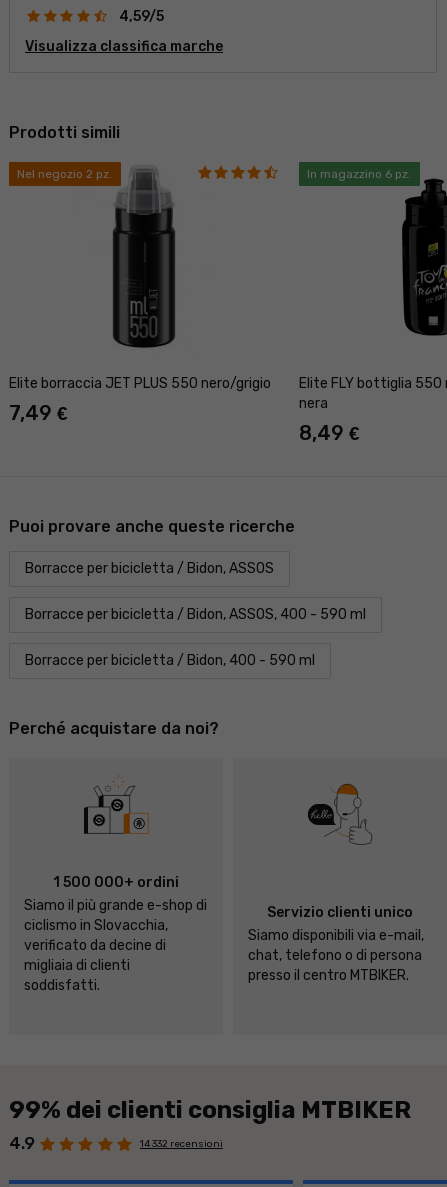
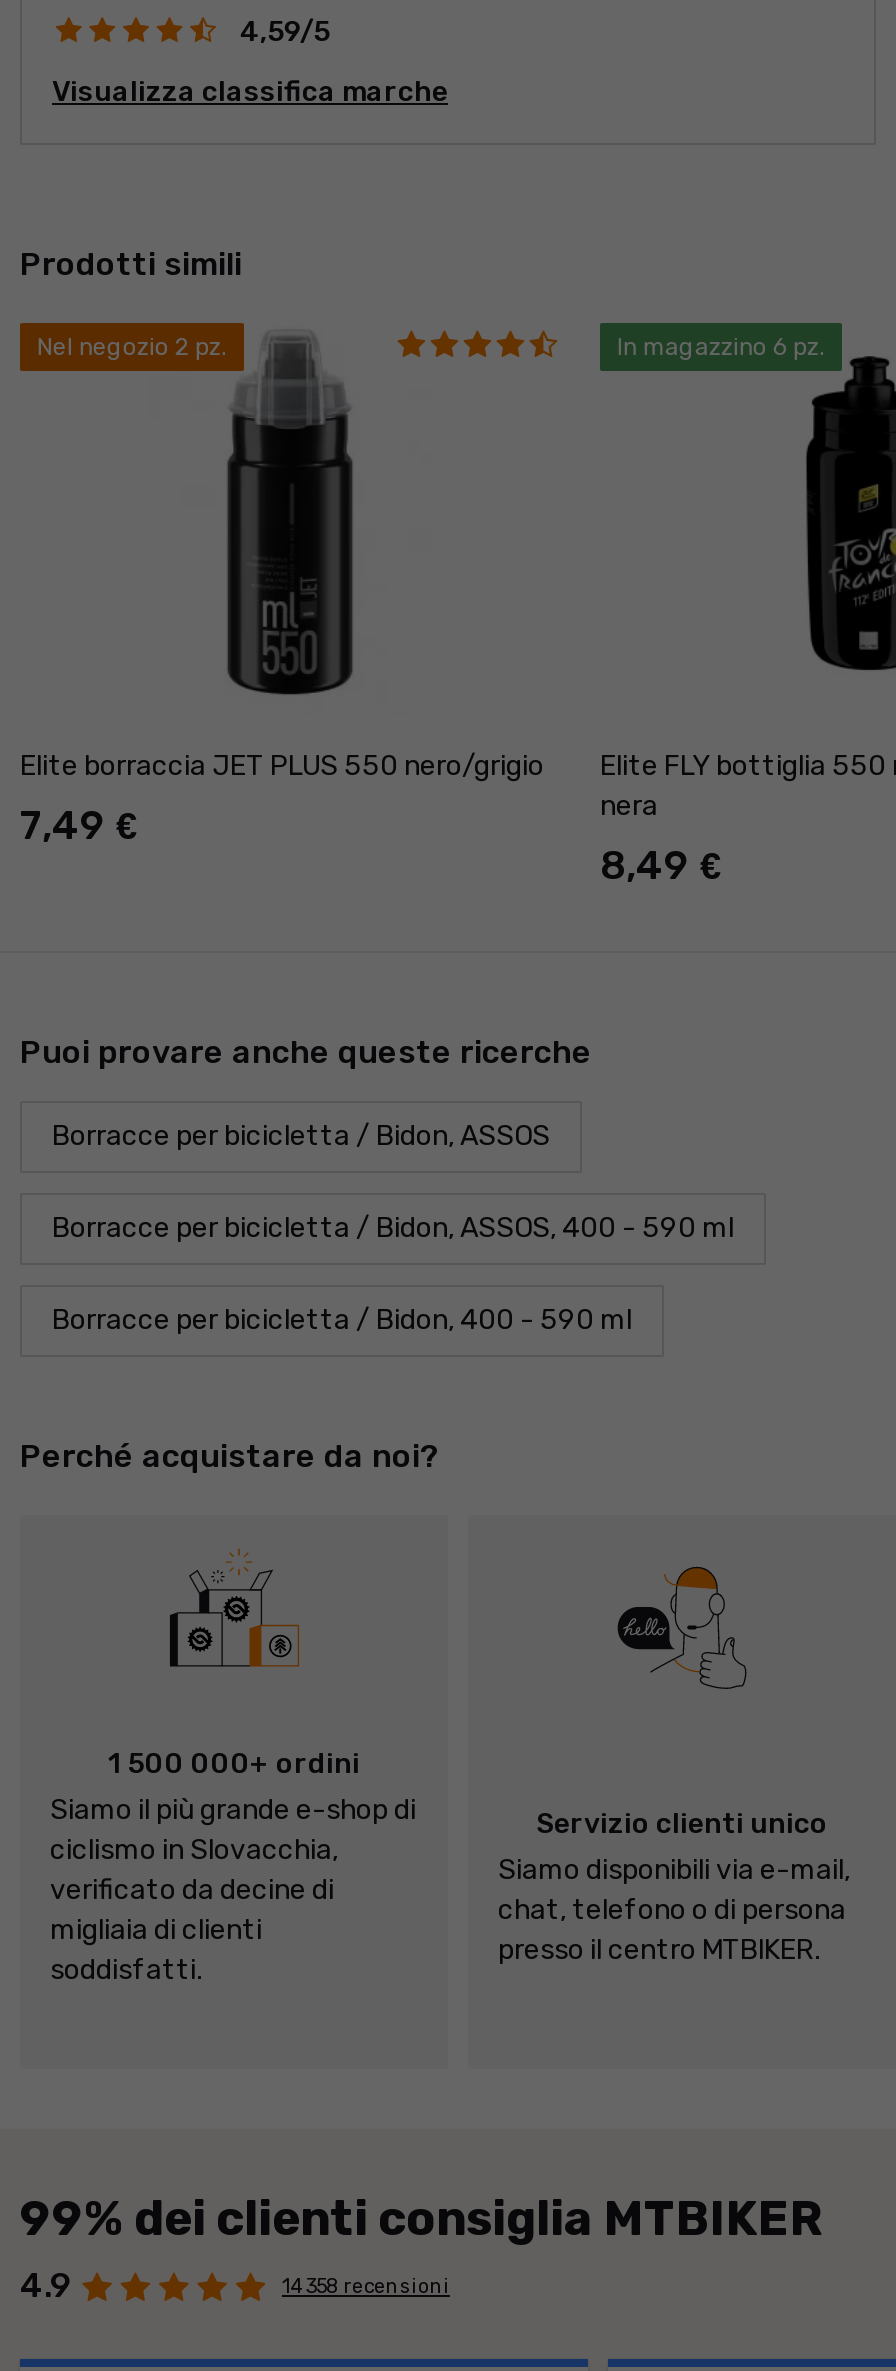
- 14 332 recensioni
+ 14 358 recensioni
